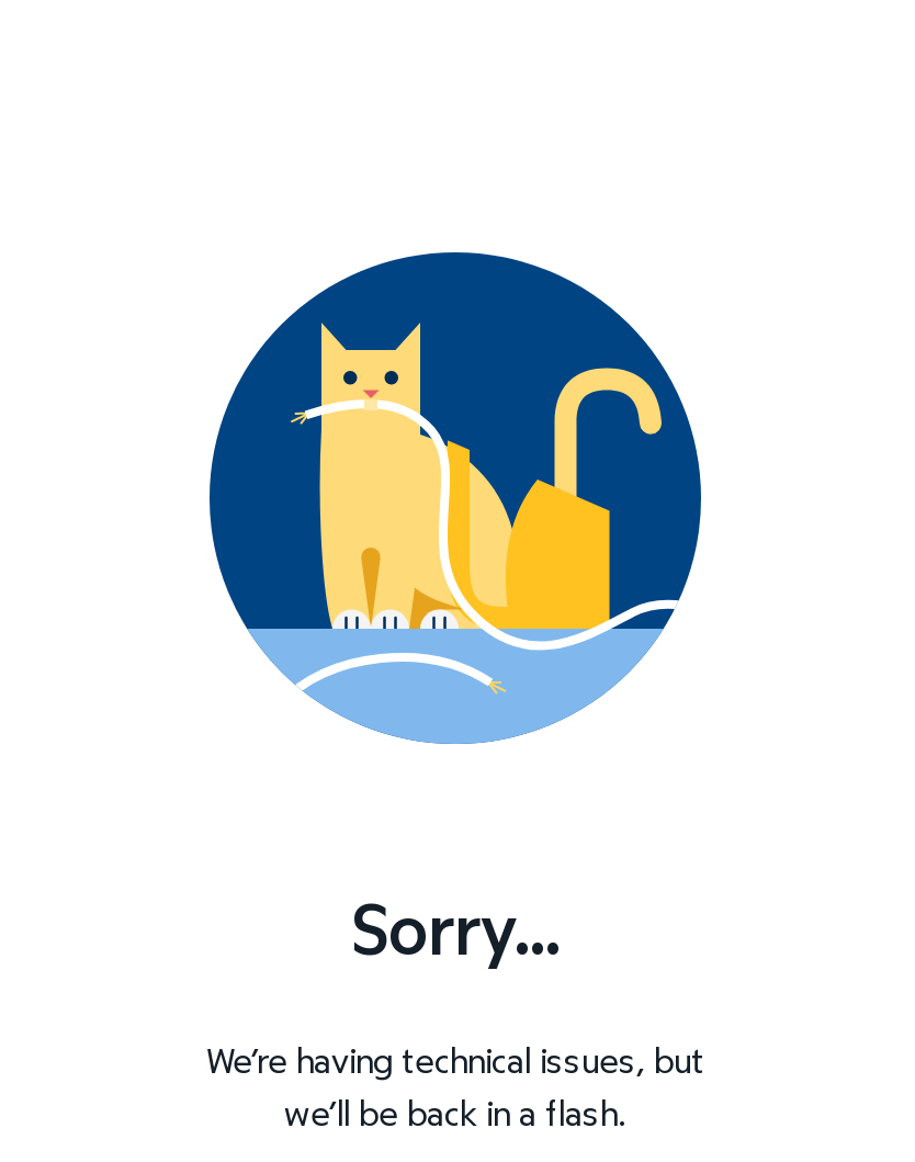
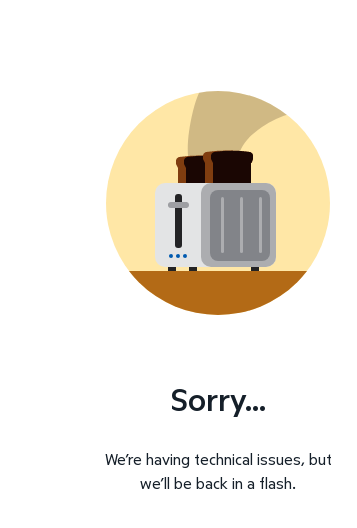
- [image]
+ [image]
